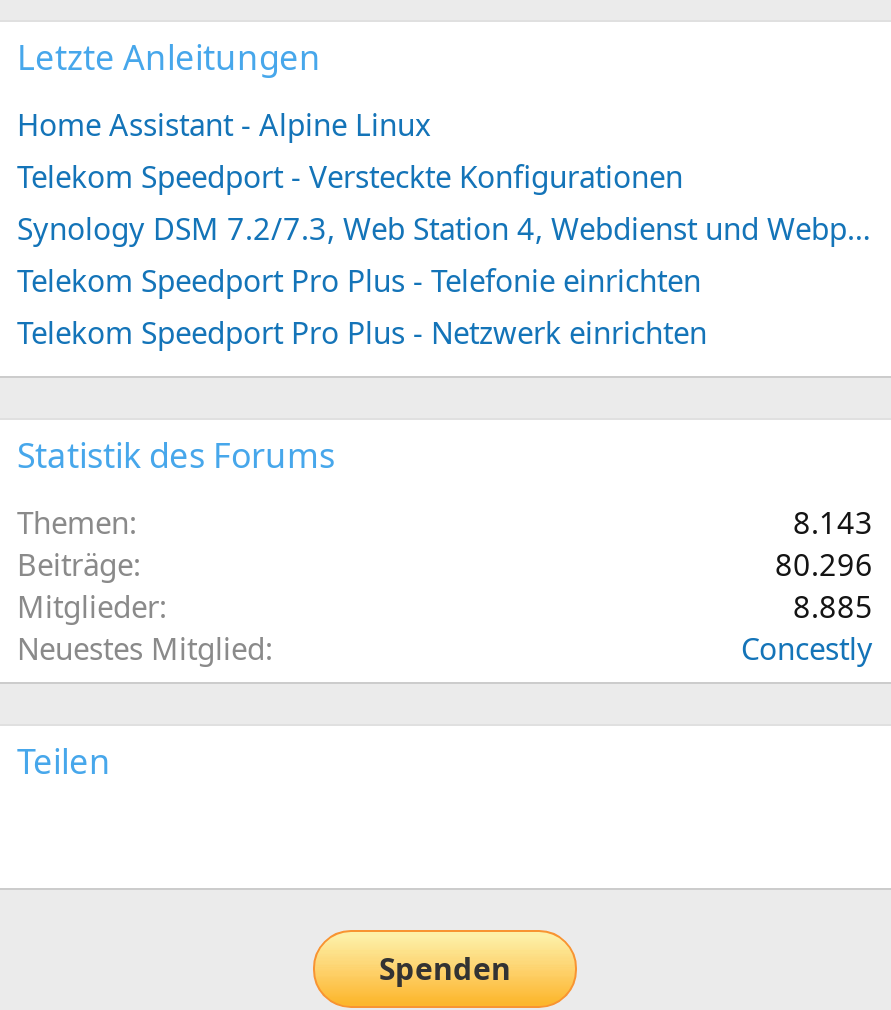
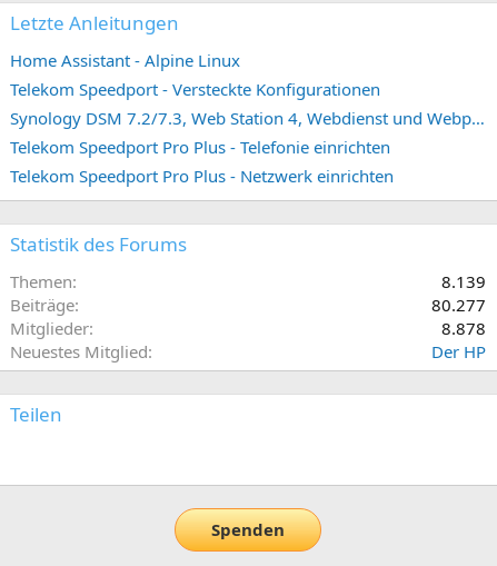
- 8.143
+ 8.139

- 80.296
+ 80.277

- 8.885
+ 8.878

- Concestly
+ Der HP
